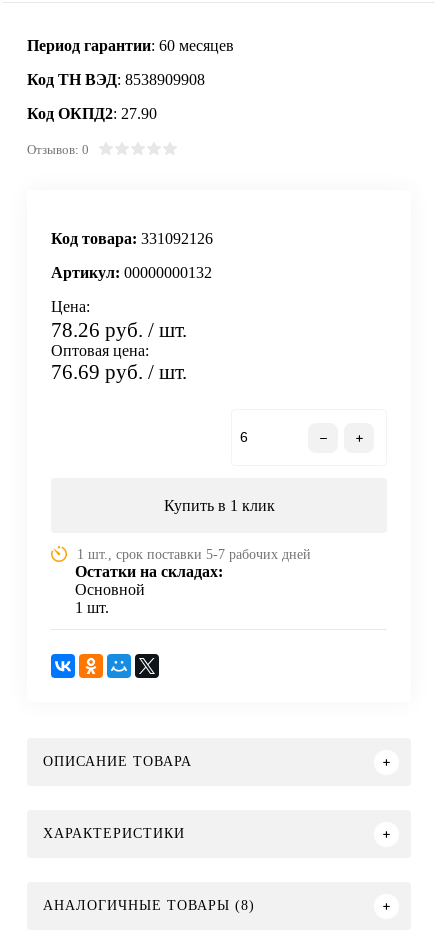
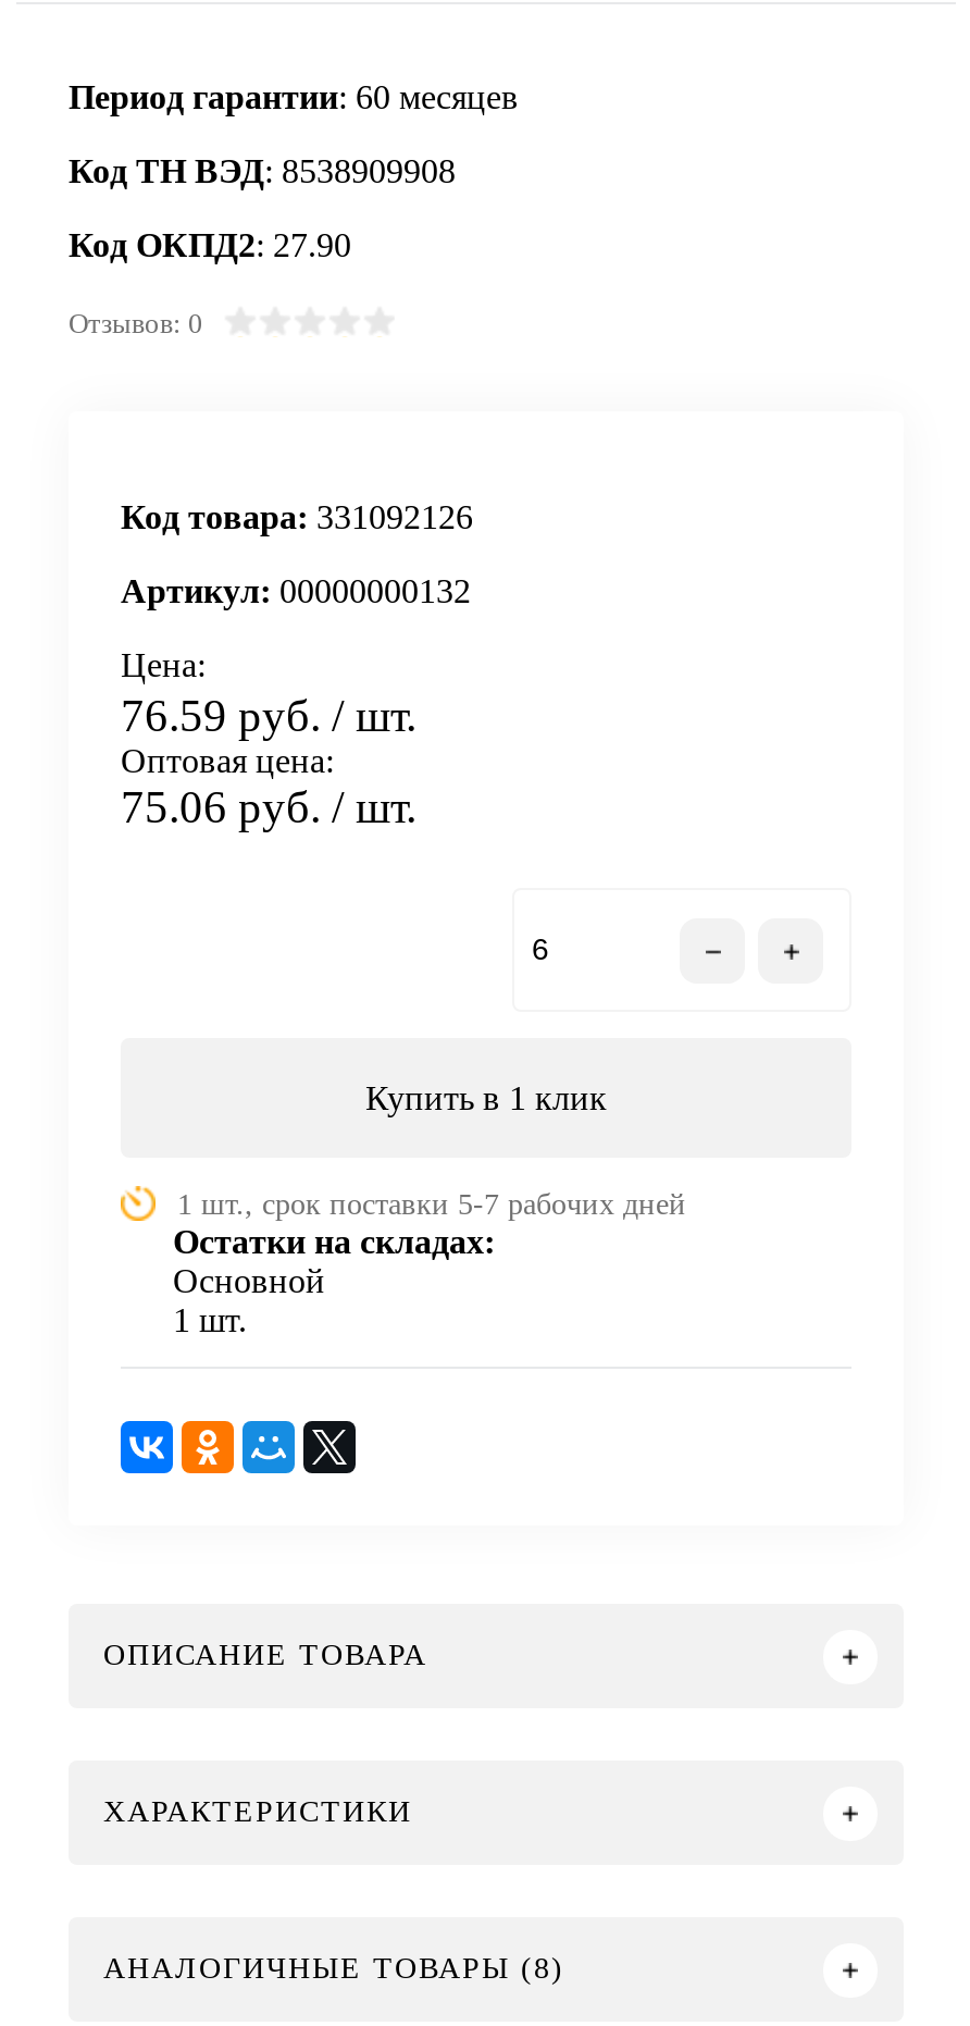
- 78.26 руб. / шт.
+ 76.59 руб. / шт.

- 76.69 руб. / шт.
+ 75.06 руб. / шт.
